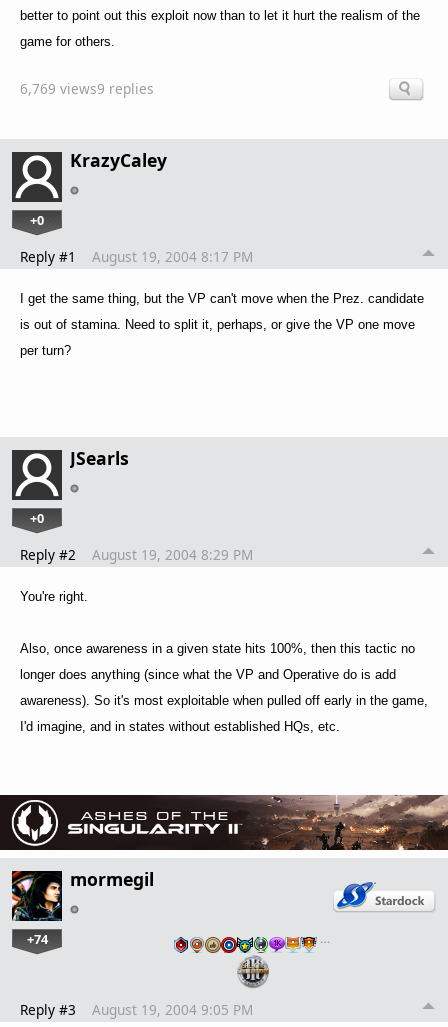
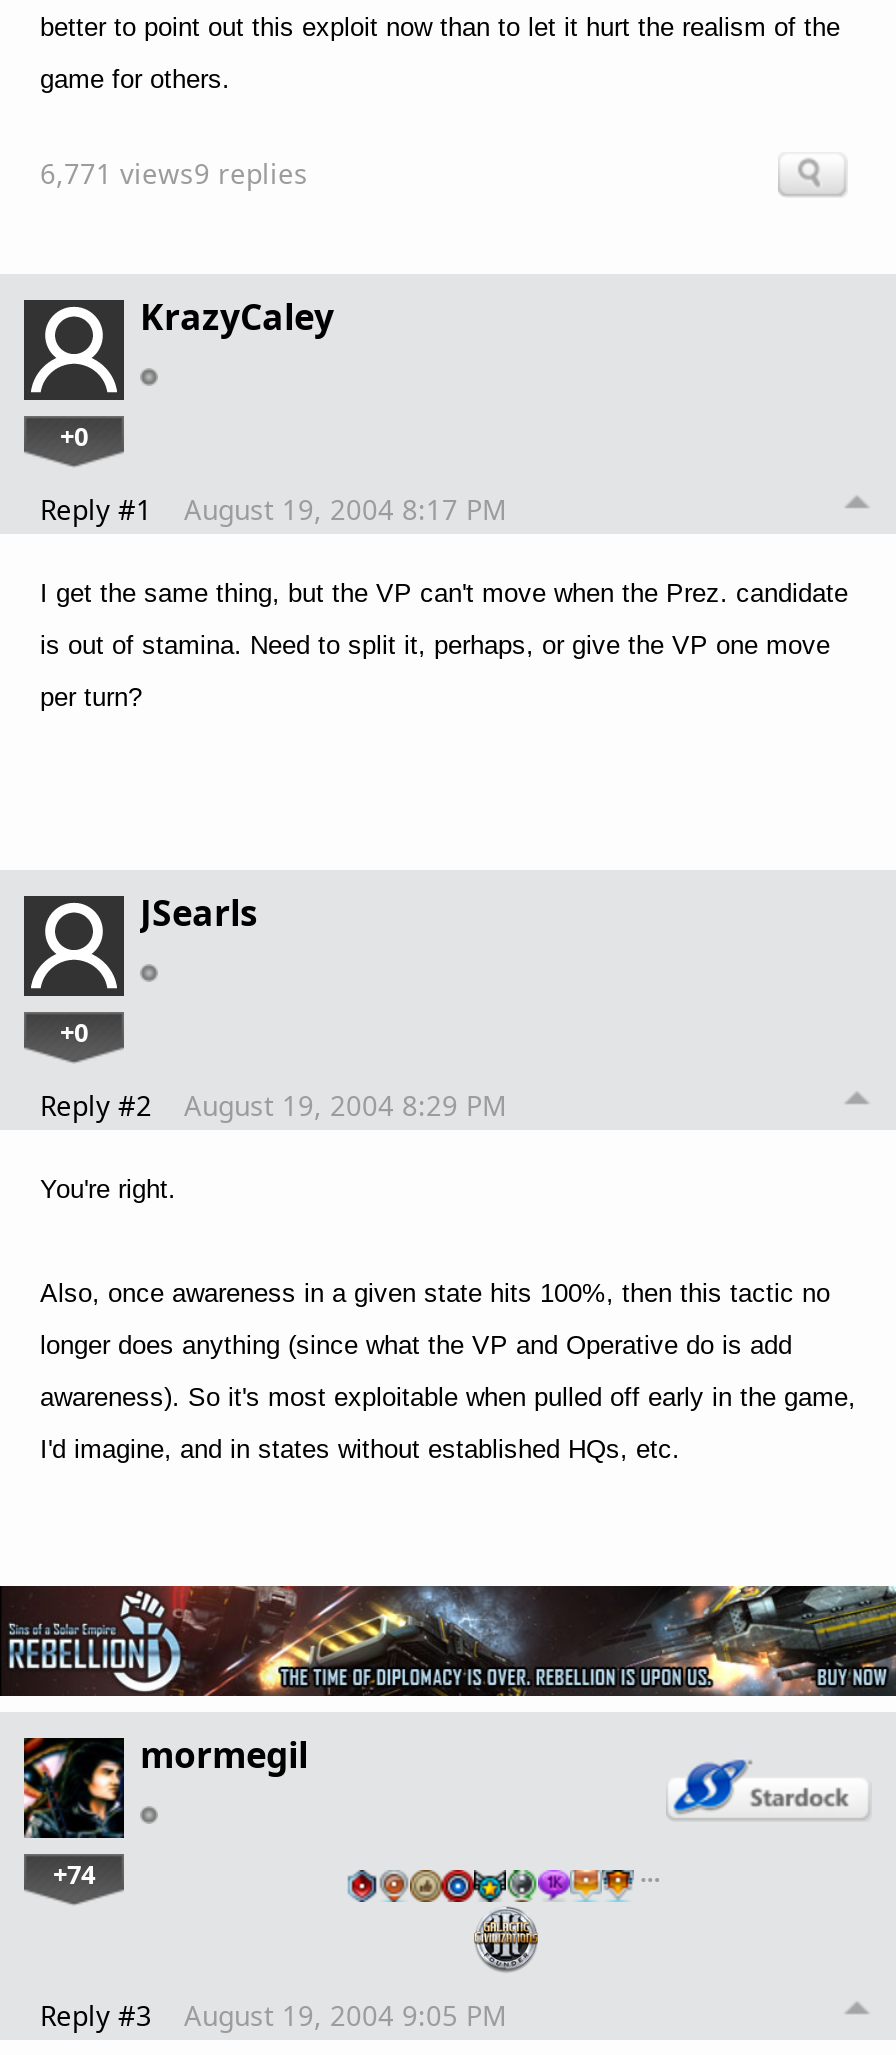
- 6,769 views9 replies
+ 6,771 views9 replies

- [image]
+ [image]
